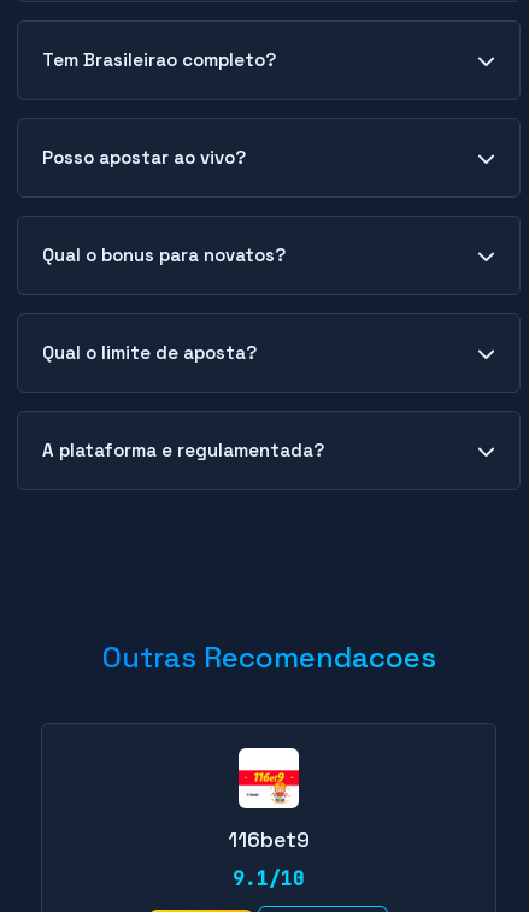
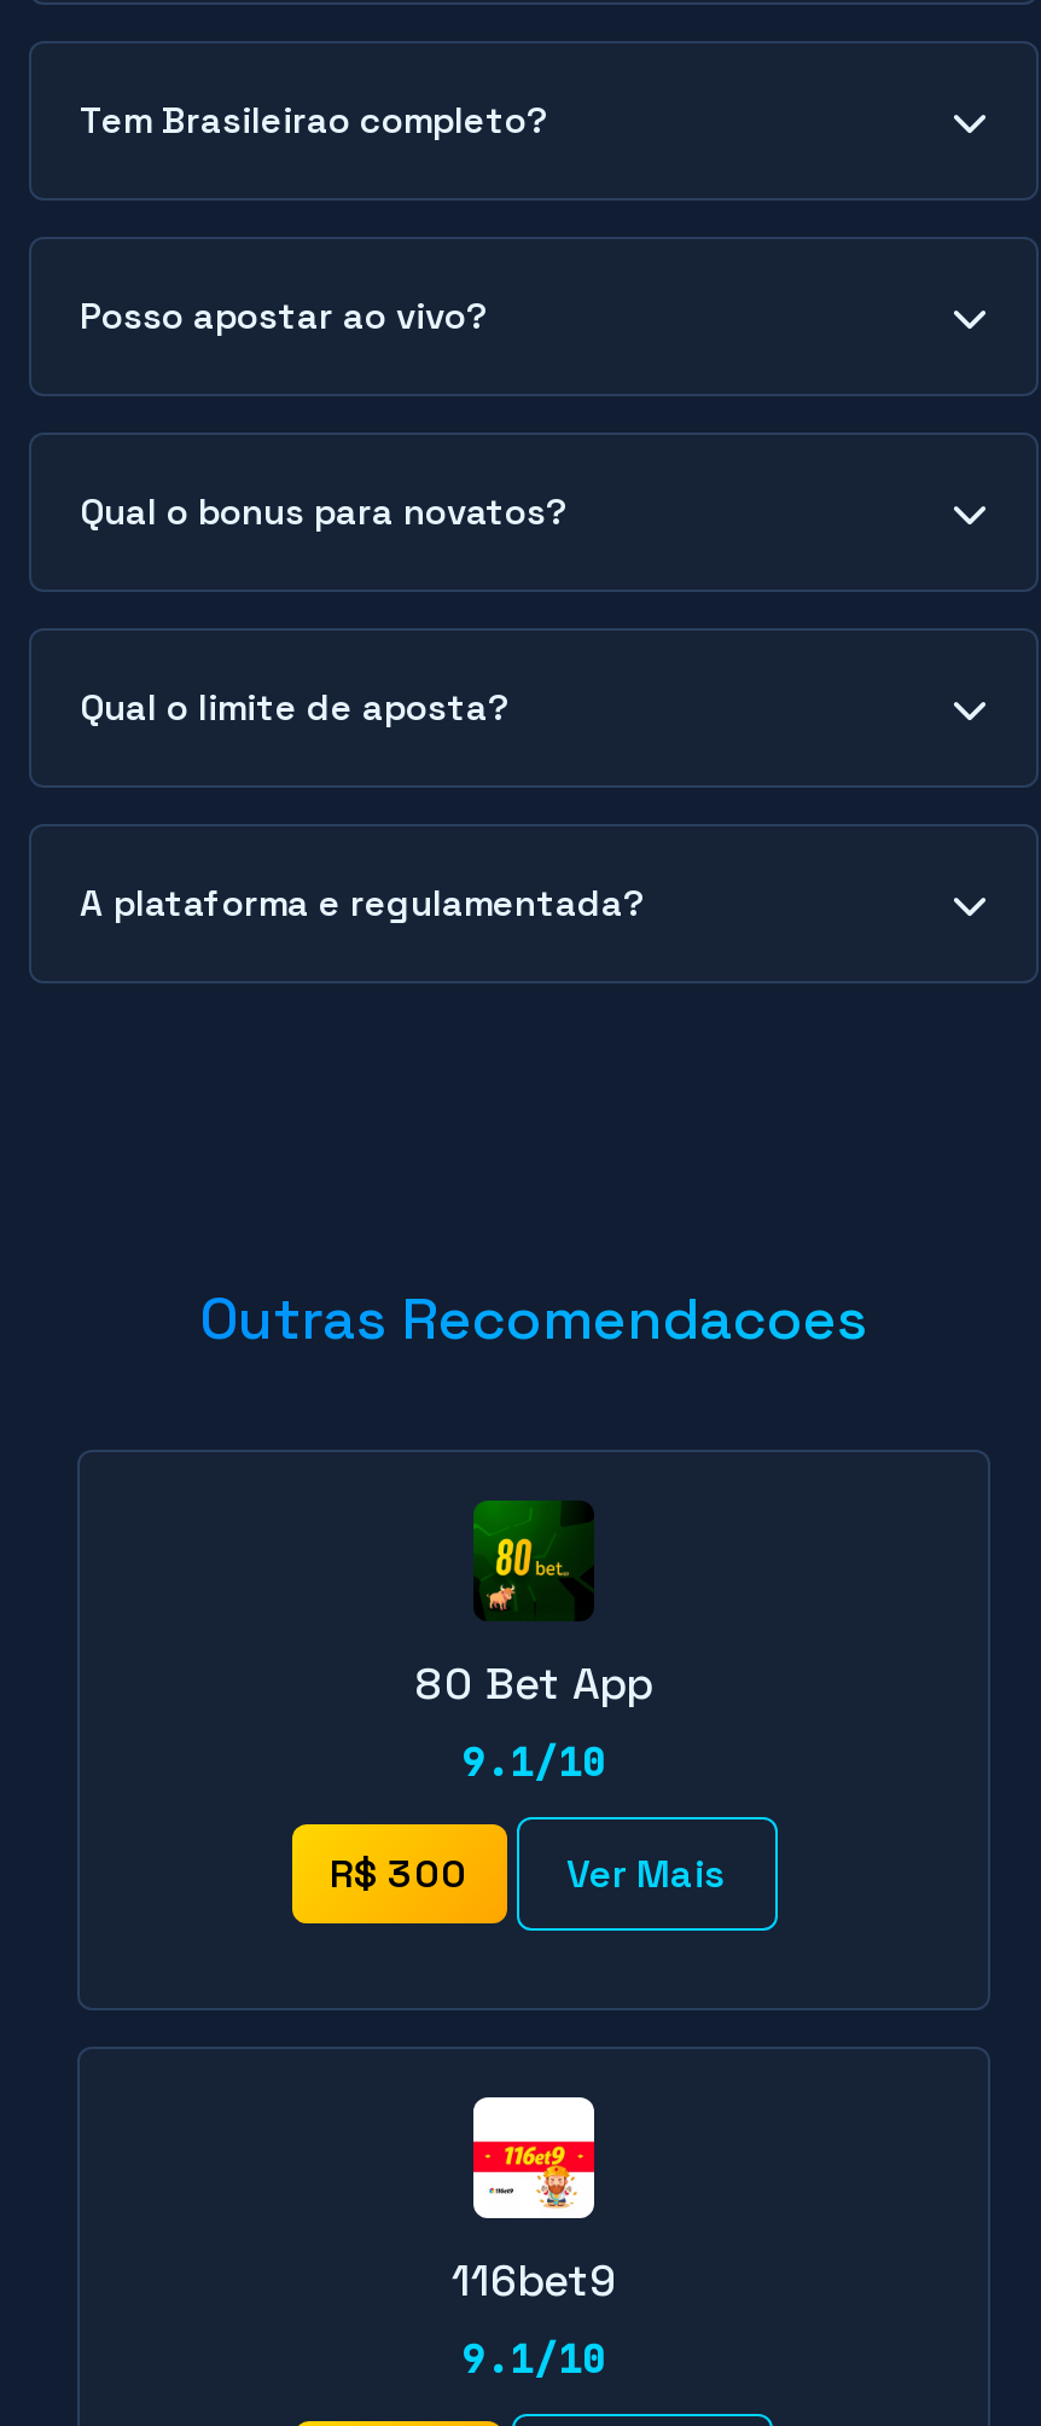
+ [image]
+ 80 Bet App
+ 9.1/10
+ R$ 300
+ Ver Mais
